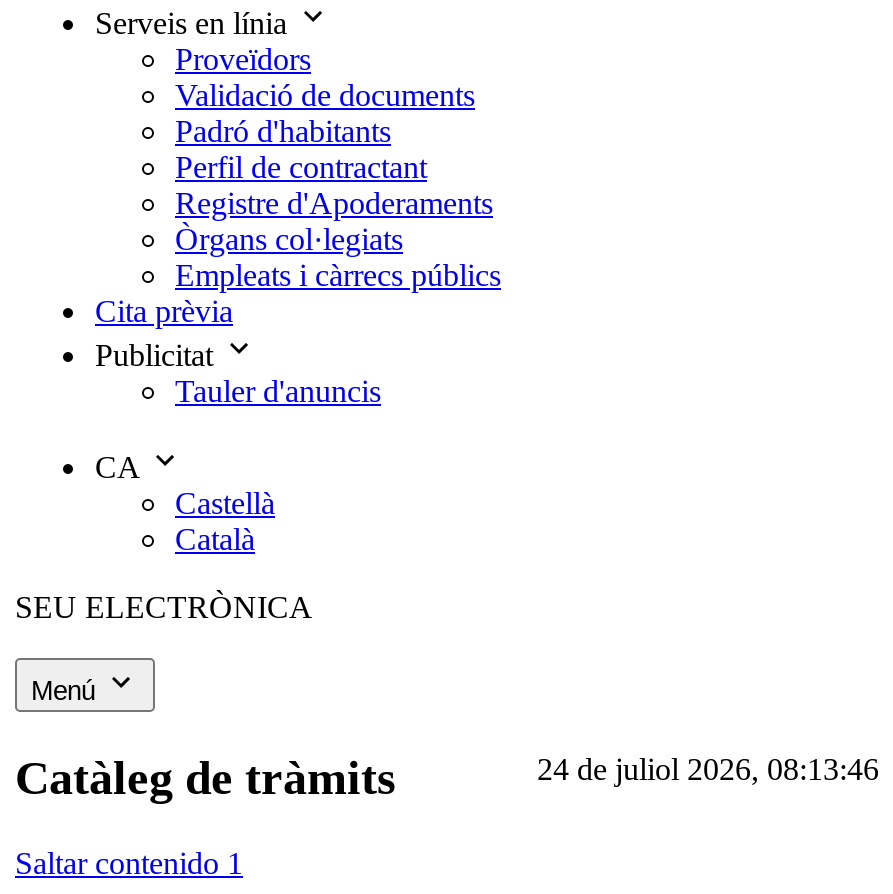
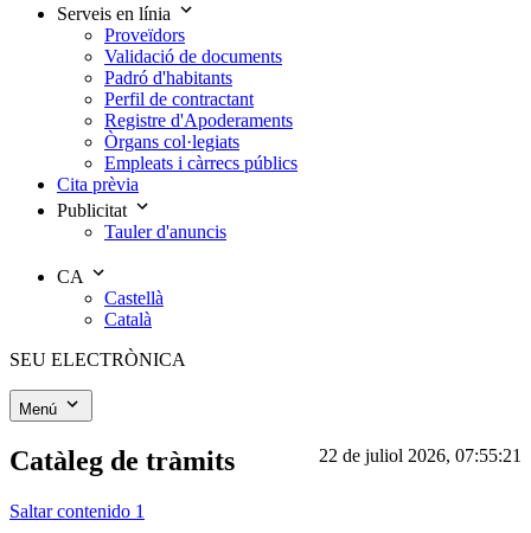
- 24 de juliol 2026, 08:13:46
+ 22 de juliol 2026, 07:55:21
